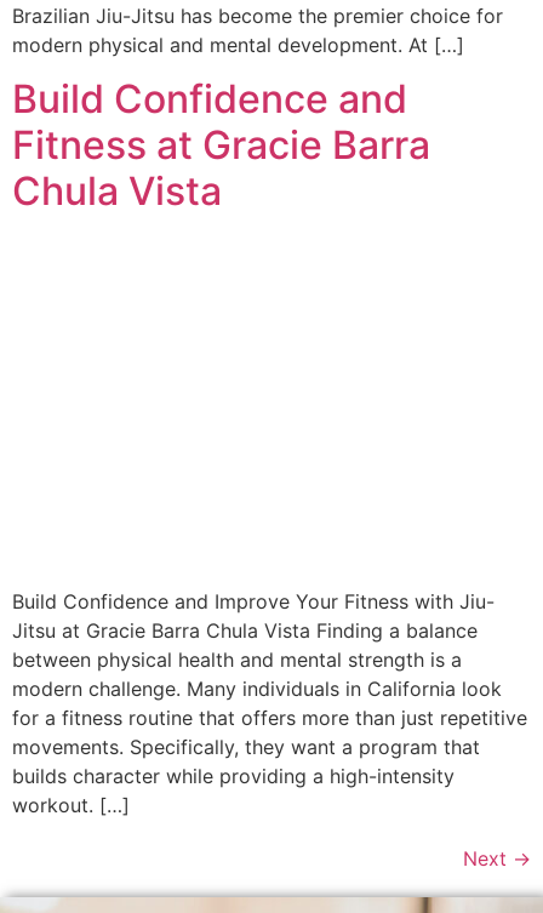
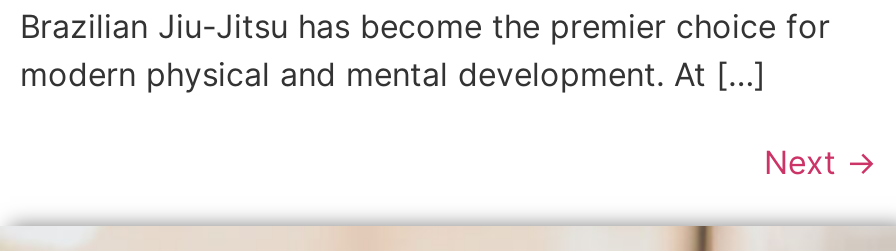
- Build Confidence and
- Fitness at Gracie Barra
- Chula Vista

- Build Confidence and Improve Your Fitness with Jiu-
- Jitsu at Gracie Barra Chula Vista Finding a balance
- between physical health and mental strength is a
- modern challenge. Many individuals in California look
- for a fitness routine that offers more than just repetitive
- movements. Specifically, they want a program that
- builds character while providing a high-intensity
- workout. […]
